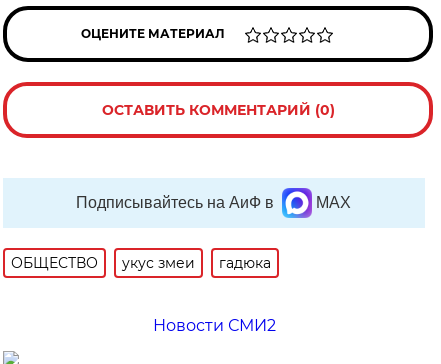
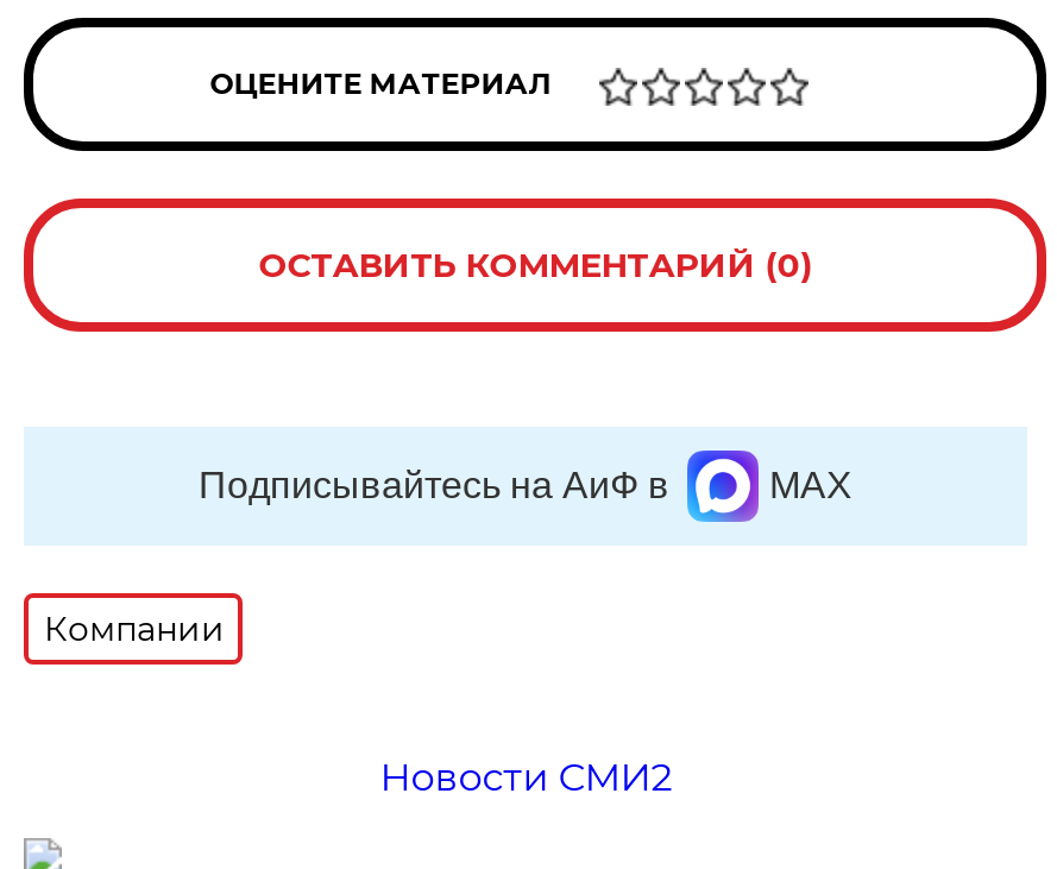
- ОБЩЕСТВО
- укус змеи
- гадюка
+ Компании
